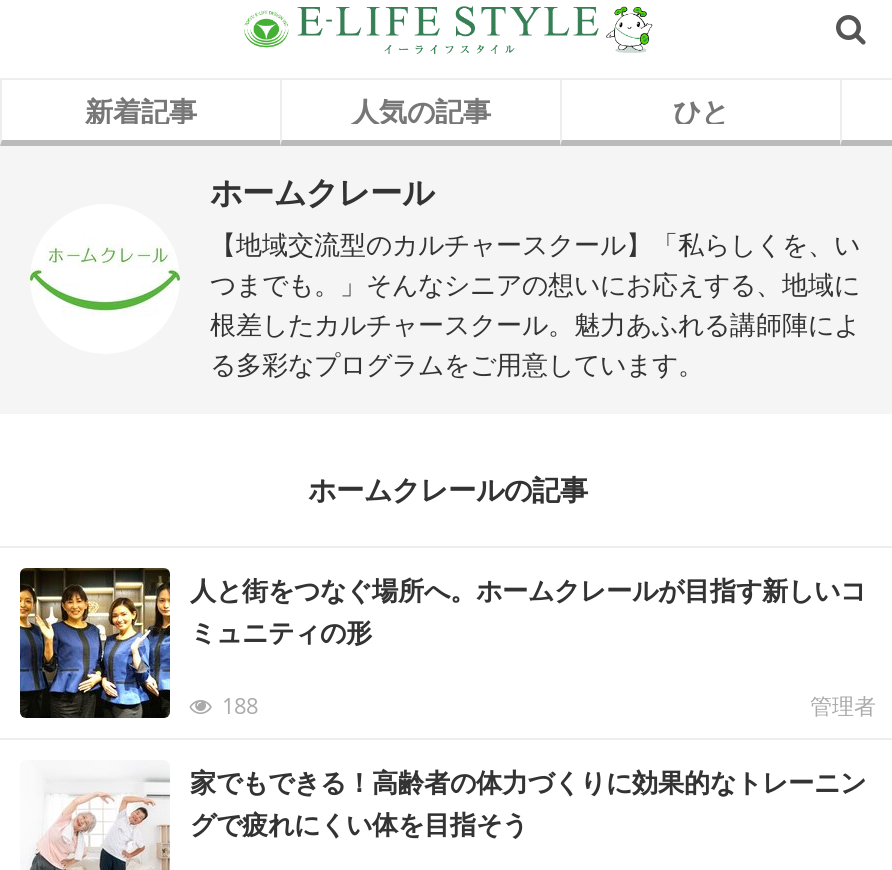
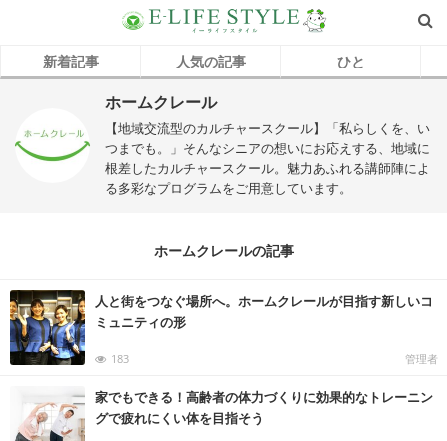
- 188
+ 183
